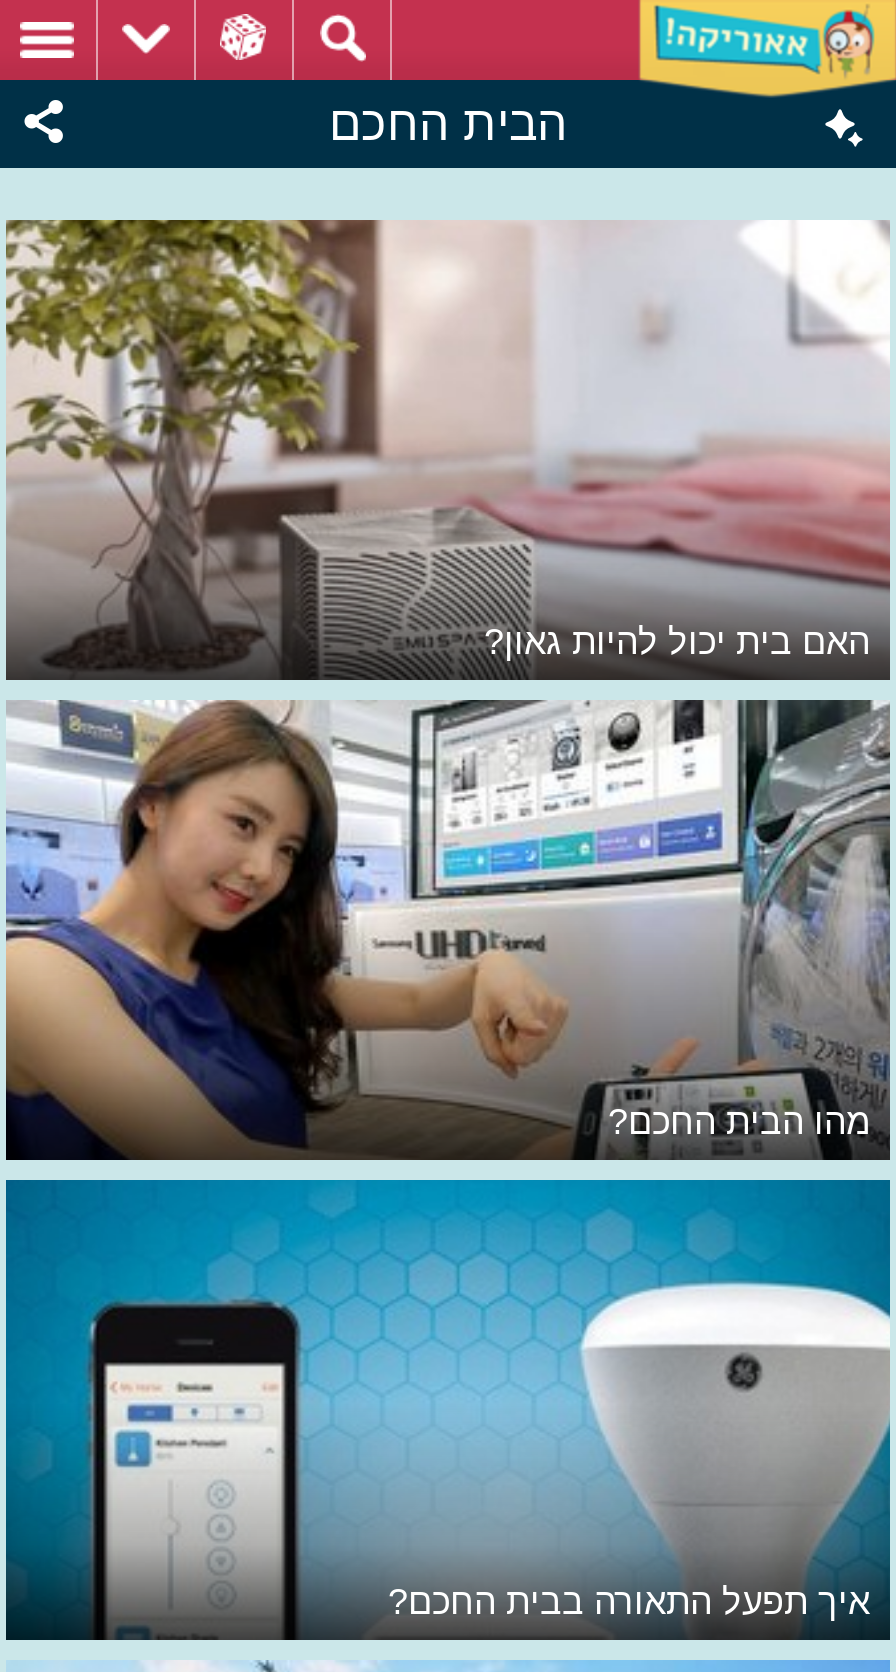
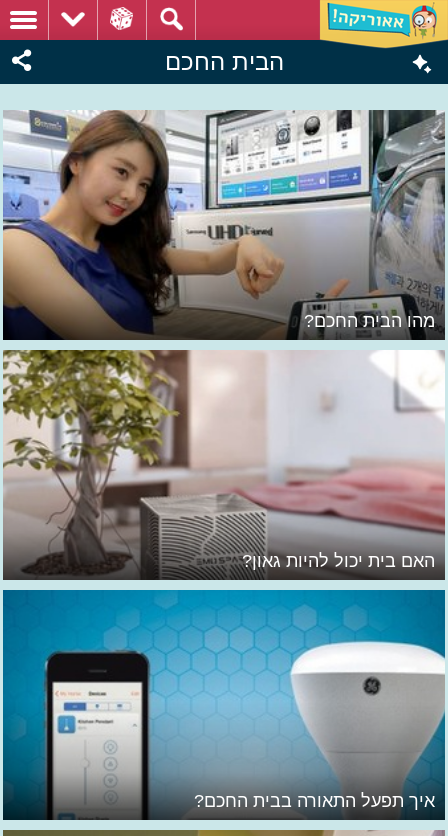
moved down: [image] | האם בית יכול להיות גאון?

moved up: מהו הבית החכם?
